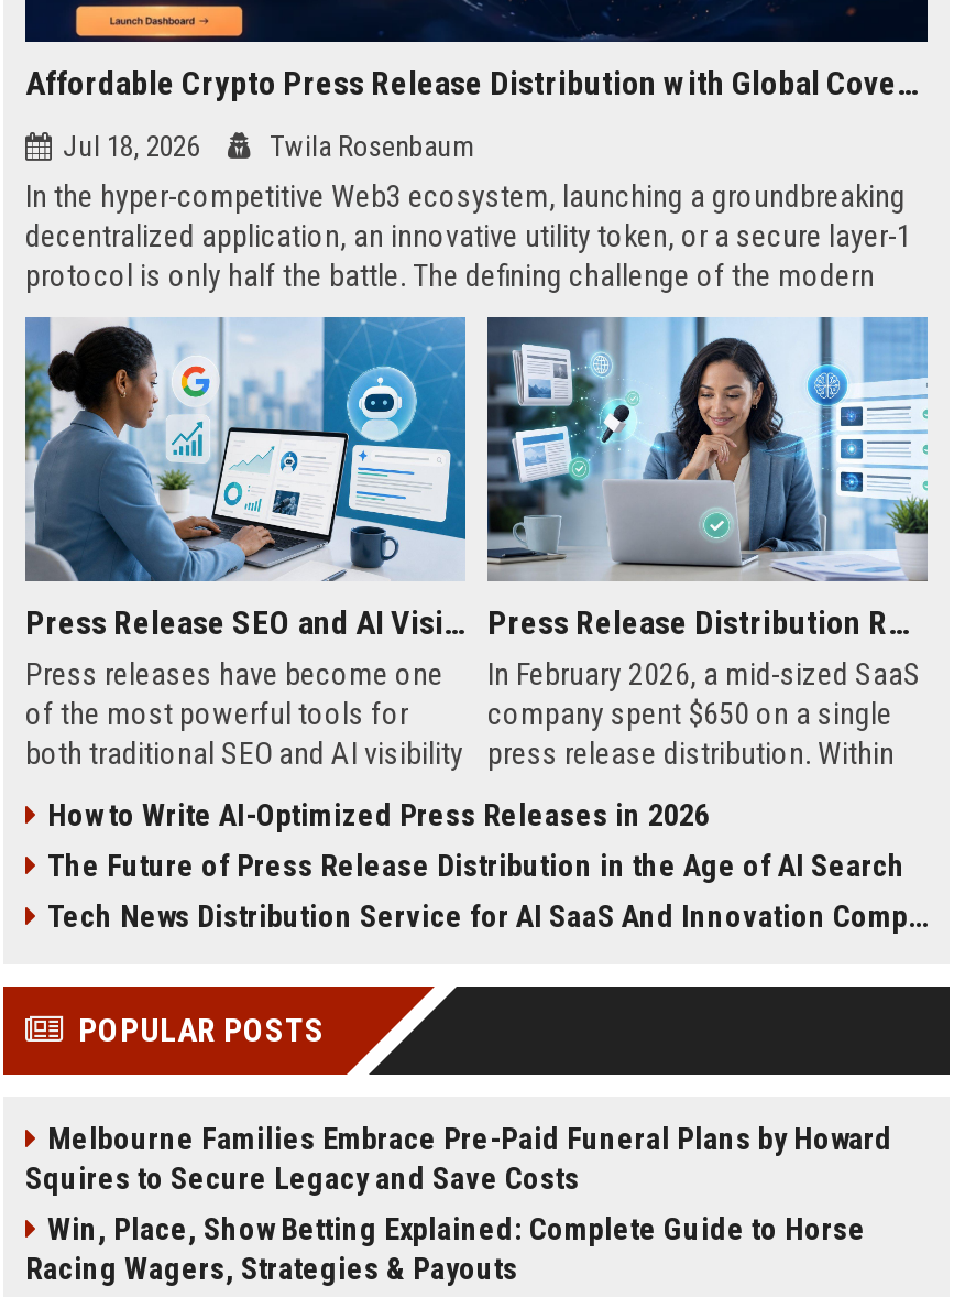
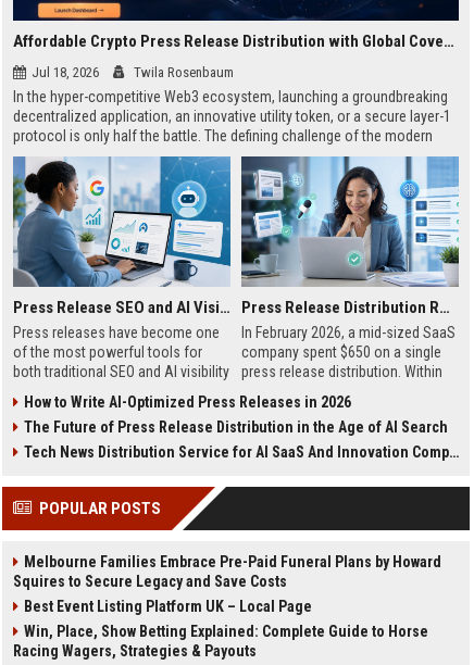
+ Best Event Listing Platform UK – Local Page
